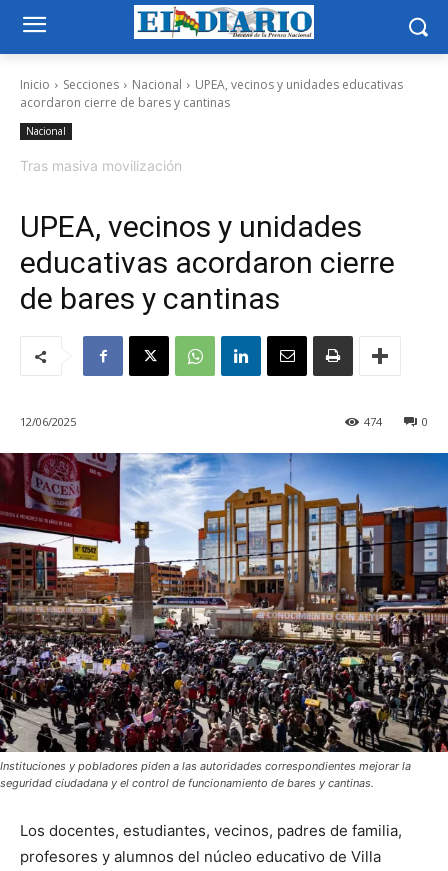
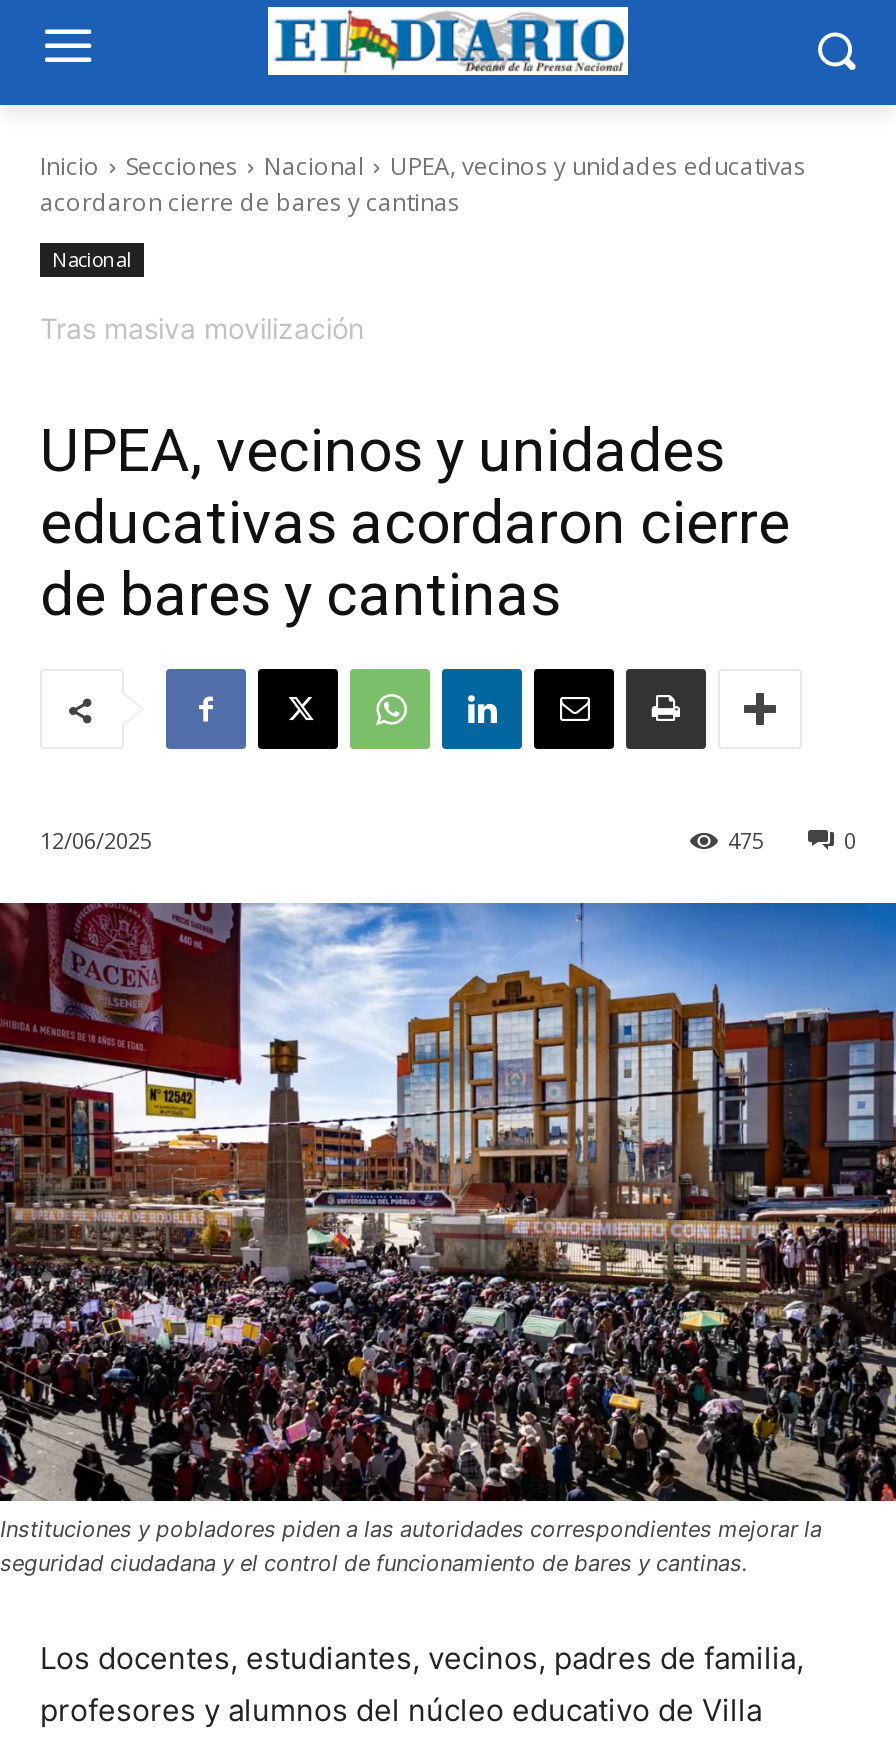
- 474
+ 475
